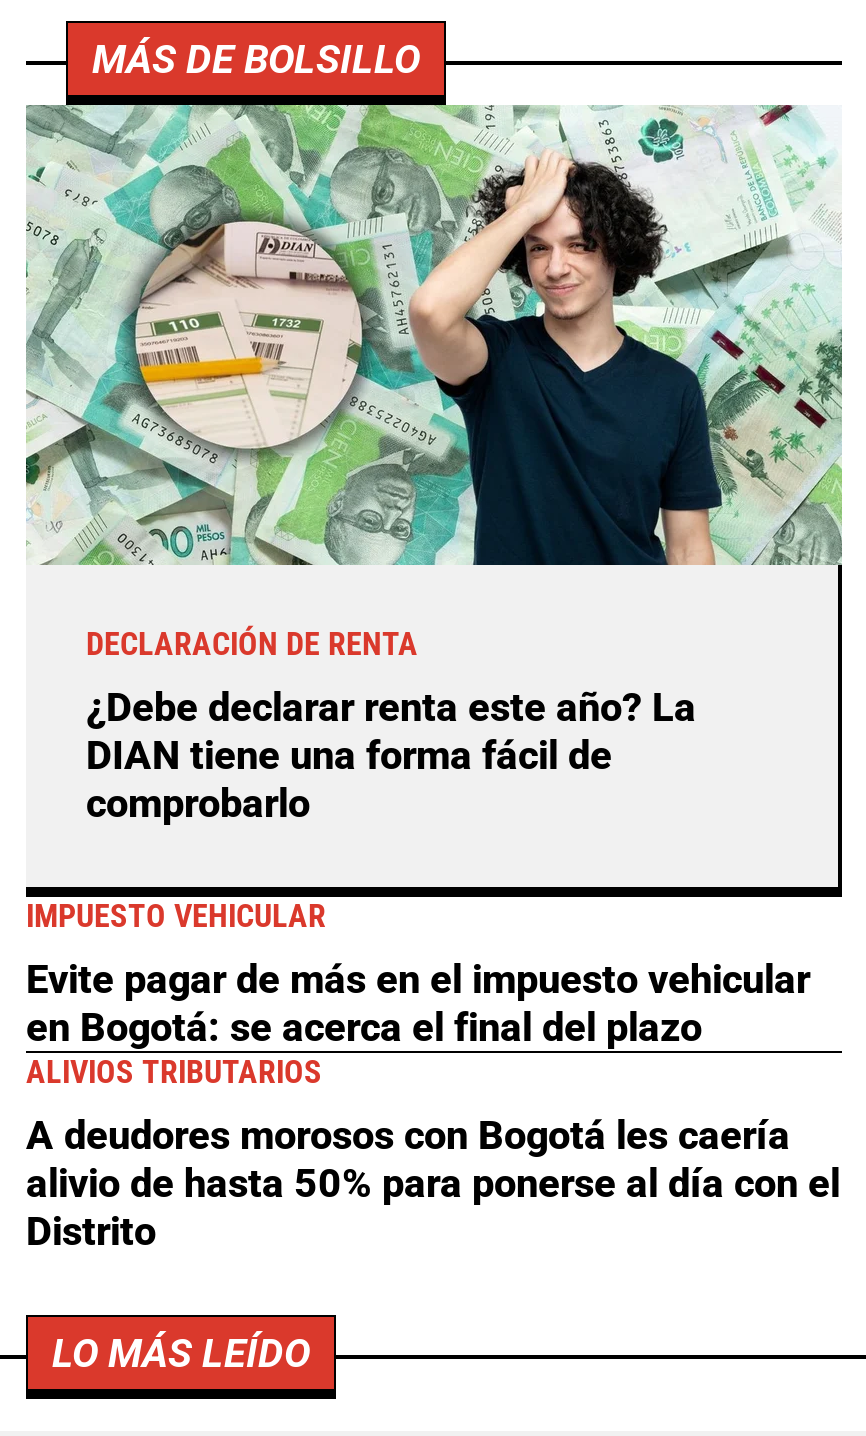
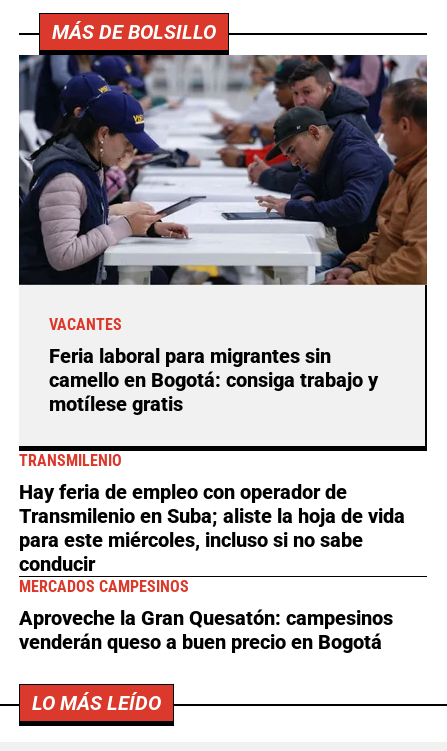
- [image]
- DECLARACIÓN DE RENTA
- ¿Debe declarar renta este año? La
- DIAN tiene una forma fácil de
- comprobarlo
+ [image]
+ VACANTES
+ Feria laboral para migrantes sin
+ camello en Bogotá: consiga trabajo y
+ motílese gratis

- IMPUESTO VEHICULAR
- Evite pagar de más en el impuesto vehicular
- en Bogotá: se acerca el final del plazo
- ALIVIOS TRIBUTARIOS
- A deudores morosos con Bogotá les caería
- alivio de hasta 50% para ponerse al día con el
- Distrito
+ TRANSMILENIO
+ Hay feria de empleo con operador de
+ Transmilenio en Suba; aliste la hoja de vida
+ para este miércoles, incluso si no sabe
+ conducir
+ MERCADOS CAMPESINOS
+ Aproveche la Gran Quesatón: campesinos
+ venderán queso a buen precio en Bogotá
